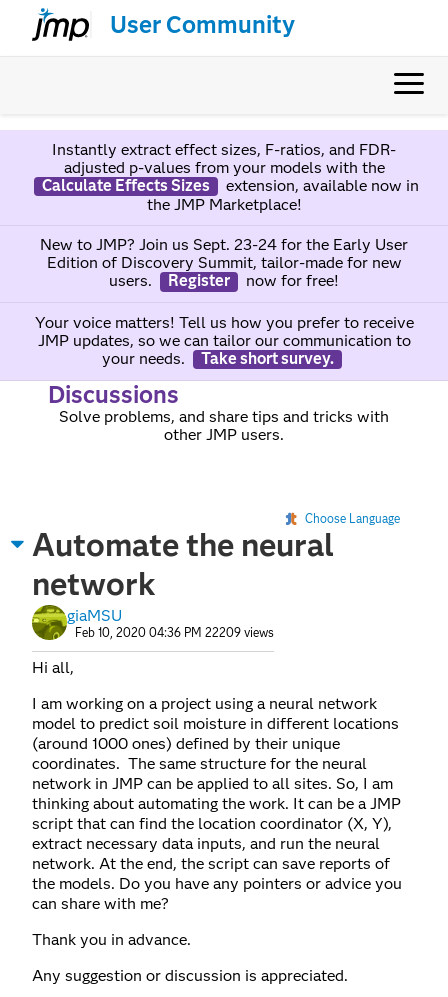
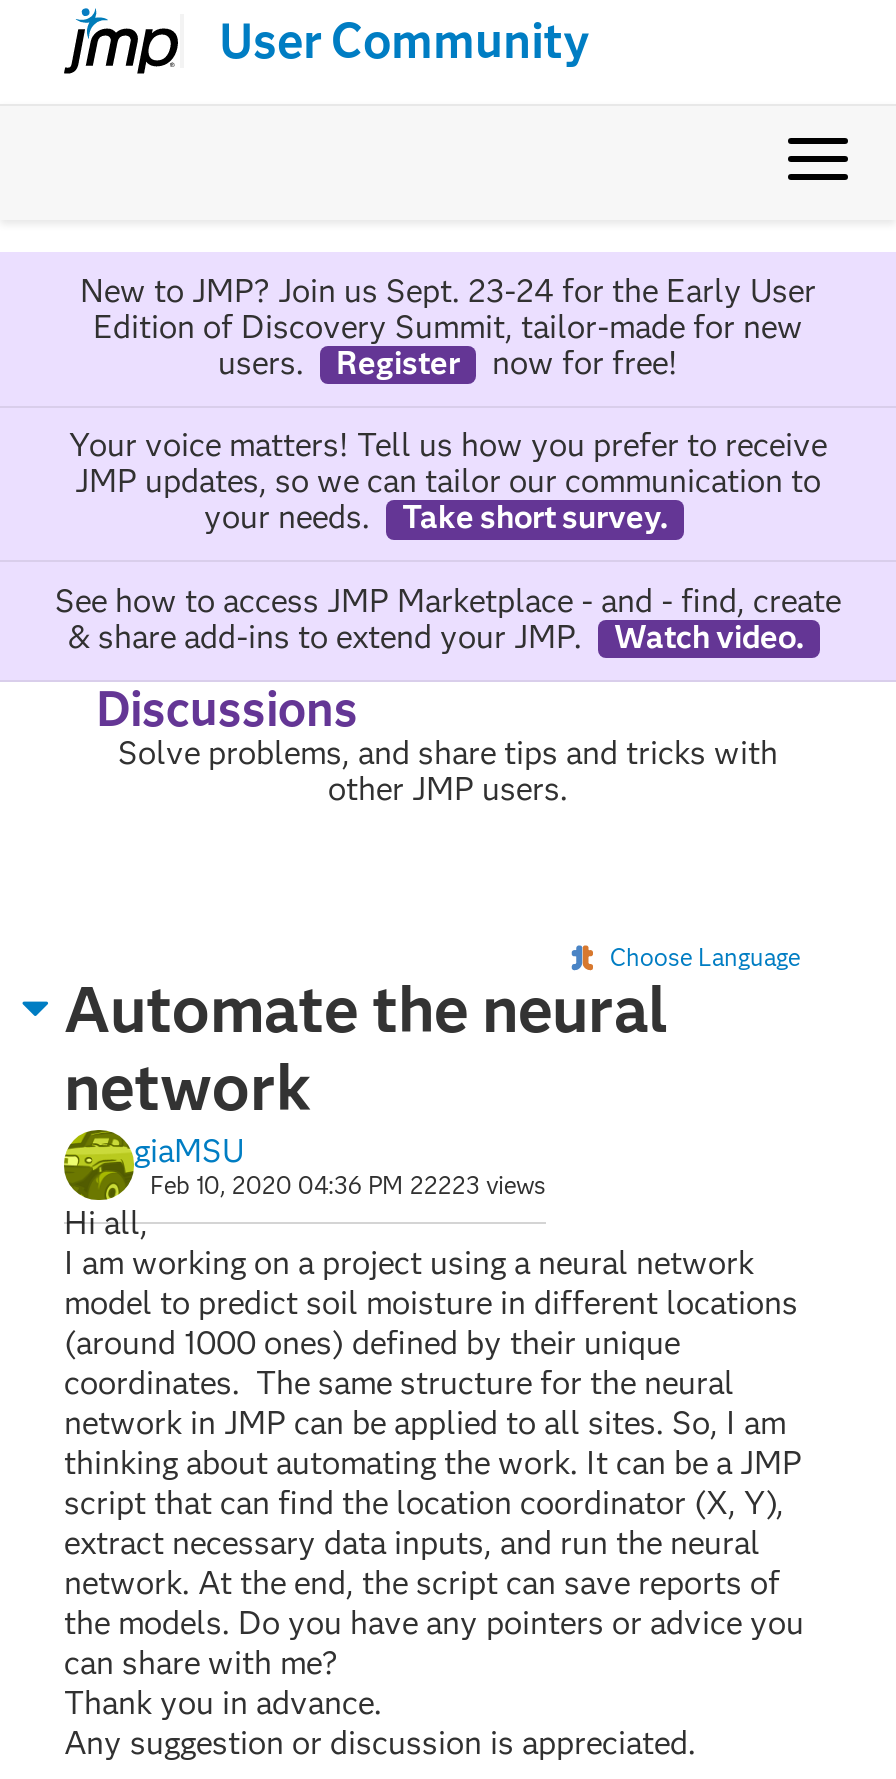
- Instantly extract effect sizes, F-ratios, and FDR-
- adjusted p-values from your models with the
- Calculate Effects Sizes
- extension, available now in
- the JMP Marketplace!

+ See how to access JMP Marketplace - and - find, create
+ & share add-ins to extend your JMP.
+ Watch video.

- Feb 10, 2020 04:36 PM 22209 views
+ Feb 10, 2020 04:36 PM 22223 views
